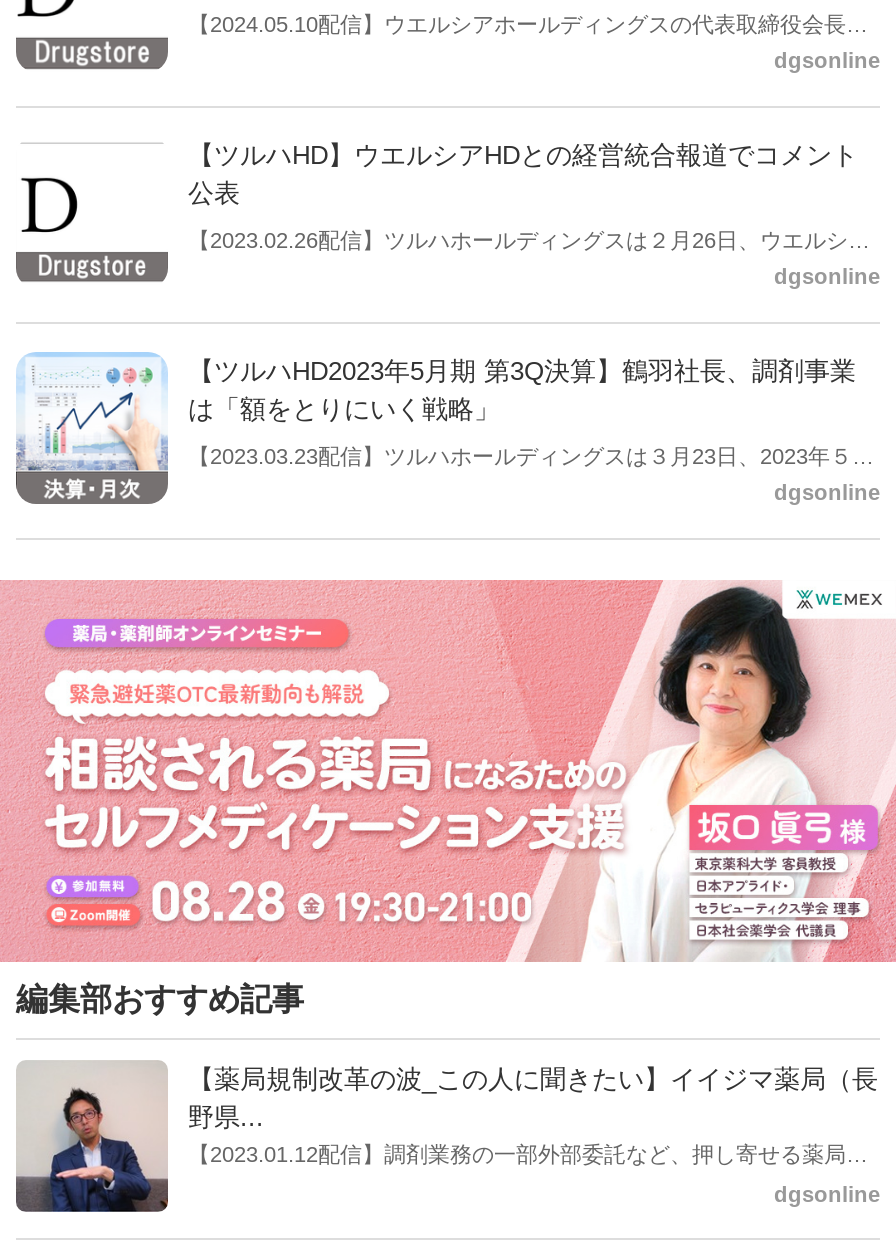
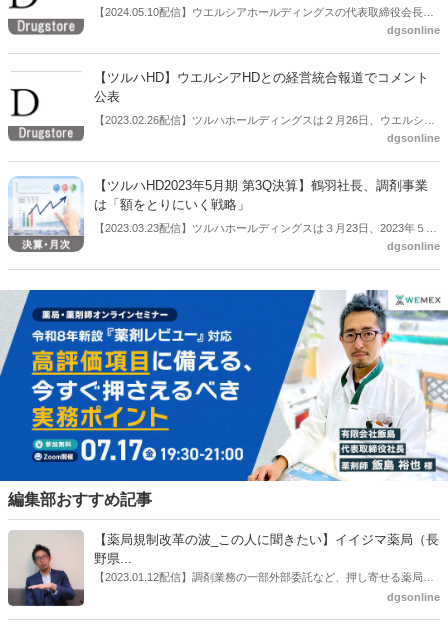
- [image]
+ [image]
